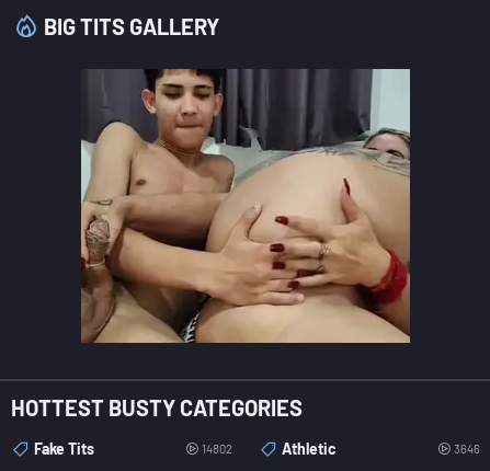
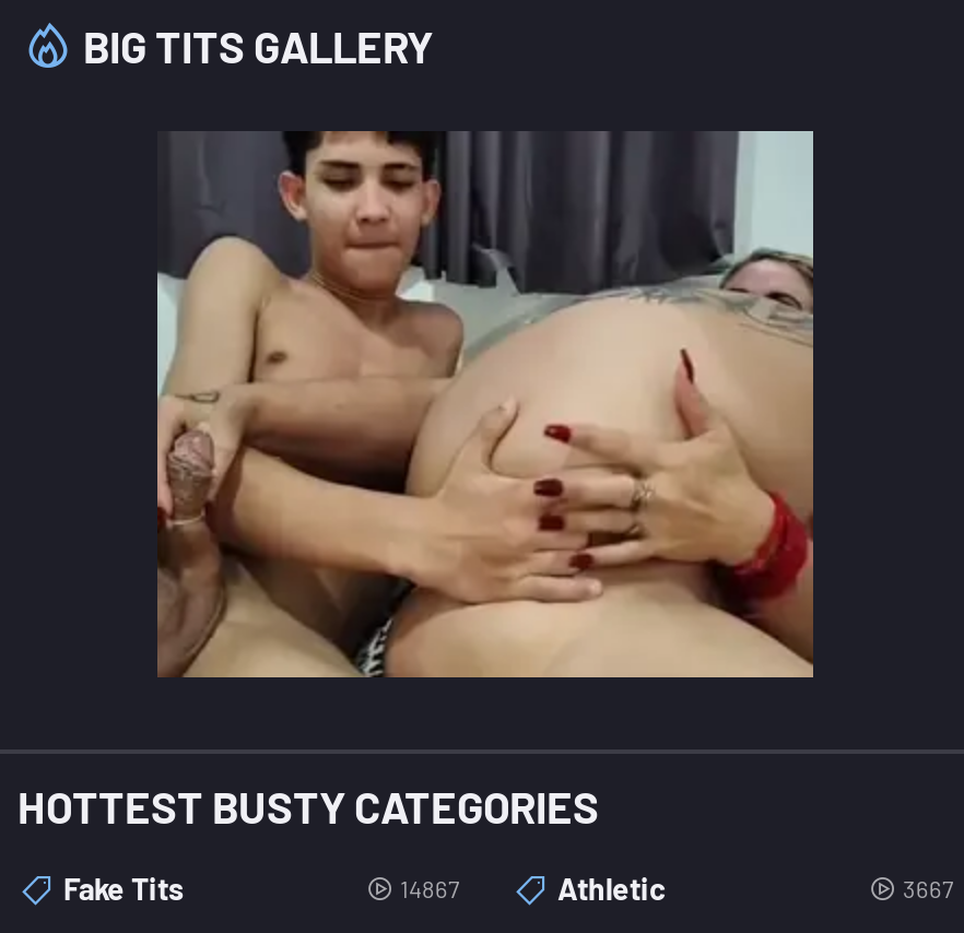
- 14802
+ 14867

- 3646
+ 3667
